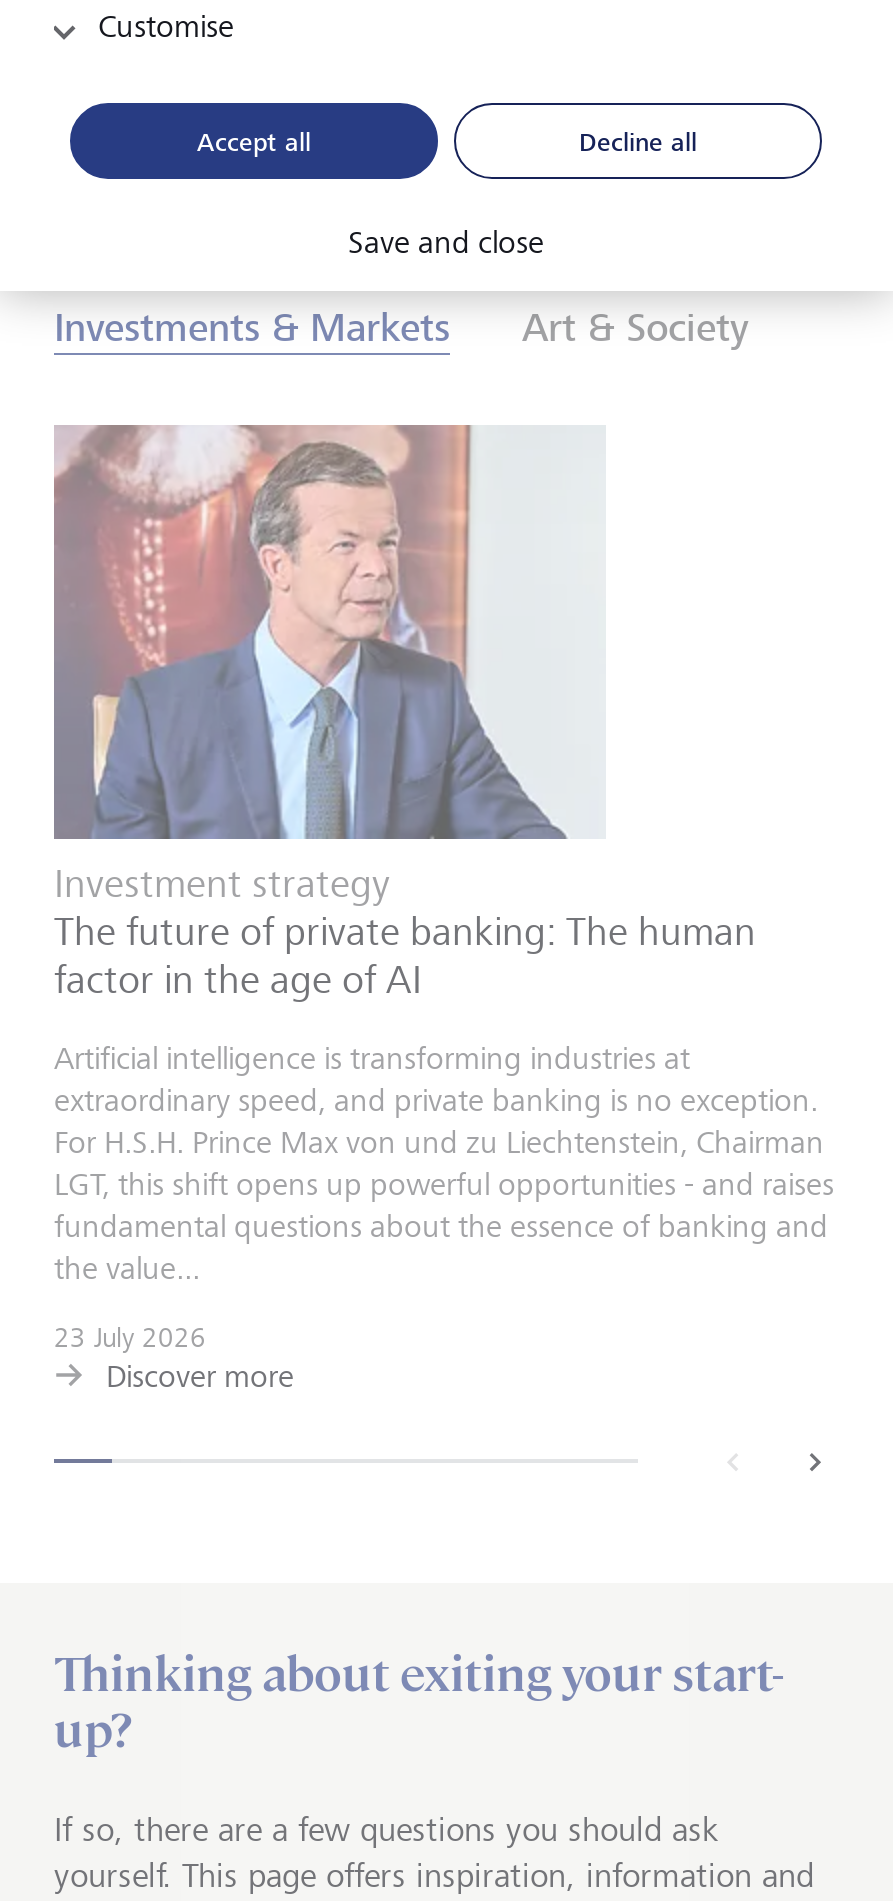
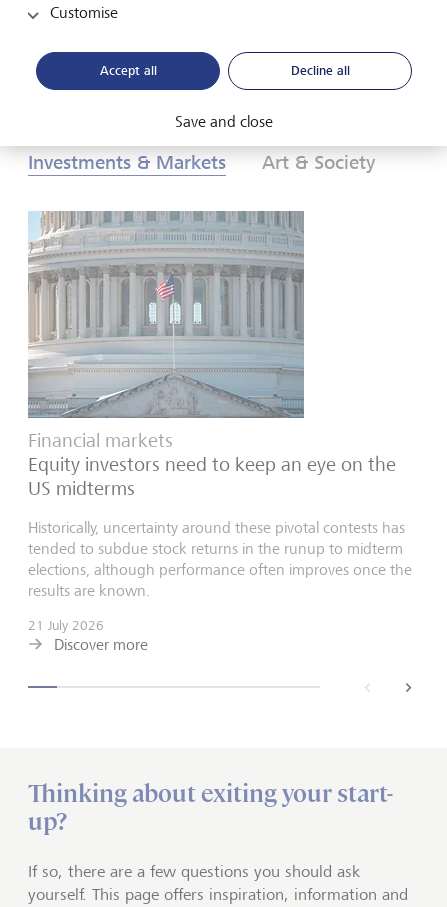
- [image]
- Investment strategy
- The future of private banking: The human
- factor in the age of AI
+ [image]
+ Financial markets
+ Equity investors need to keep an eye on the
+ US midterms

- Artificial intelligence is transforming industries at
- extraordinary speed, and private banking is no exception.
- For H.S.H. Prince Max von und zu Liechtenstein, Chairman
- LGT, this shift opens up powerful opportunities - and raises
- fundamental questions about the essence of banking and
- the value...
+ Historically, uncertainty around these pivotal contests has
+ tended to subdue stock returns in the runup to midterm
+ elections, although performance often improves once the
+ results are known.

- 23 July 2026
+ 21 July 2026
